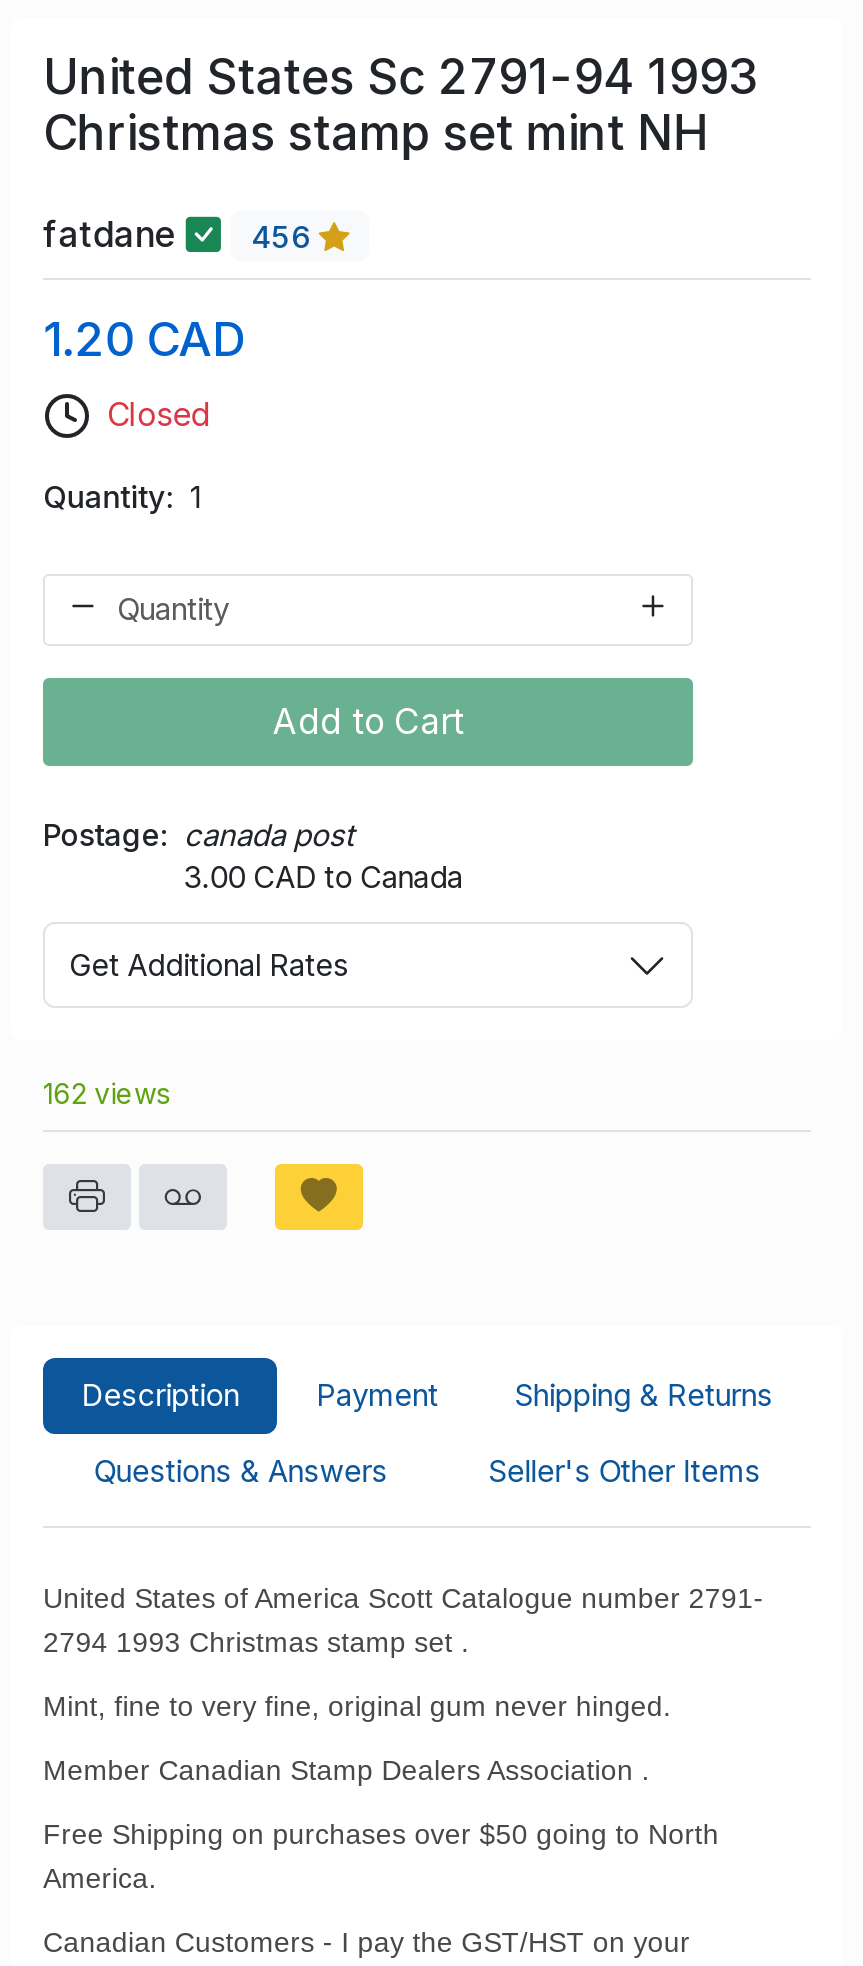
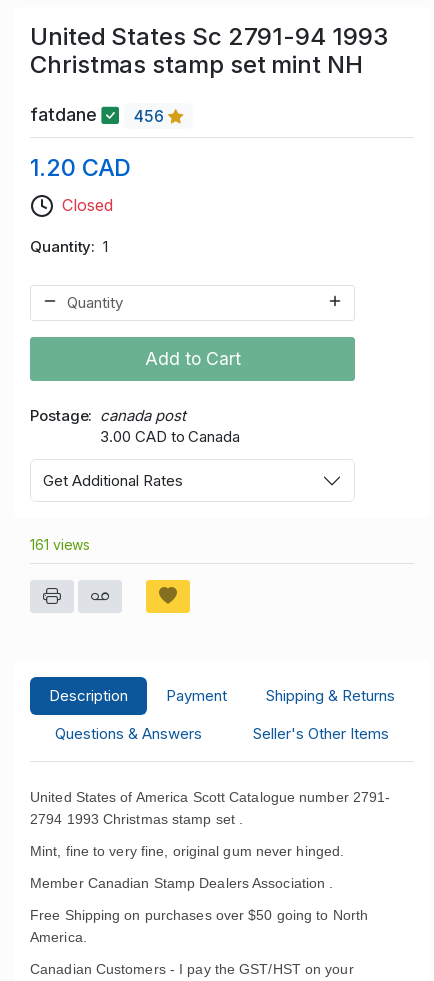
- 162 views
+ 161 views
